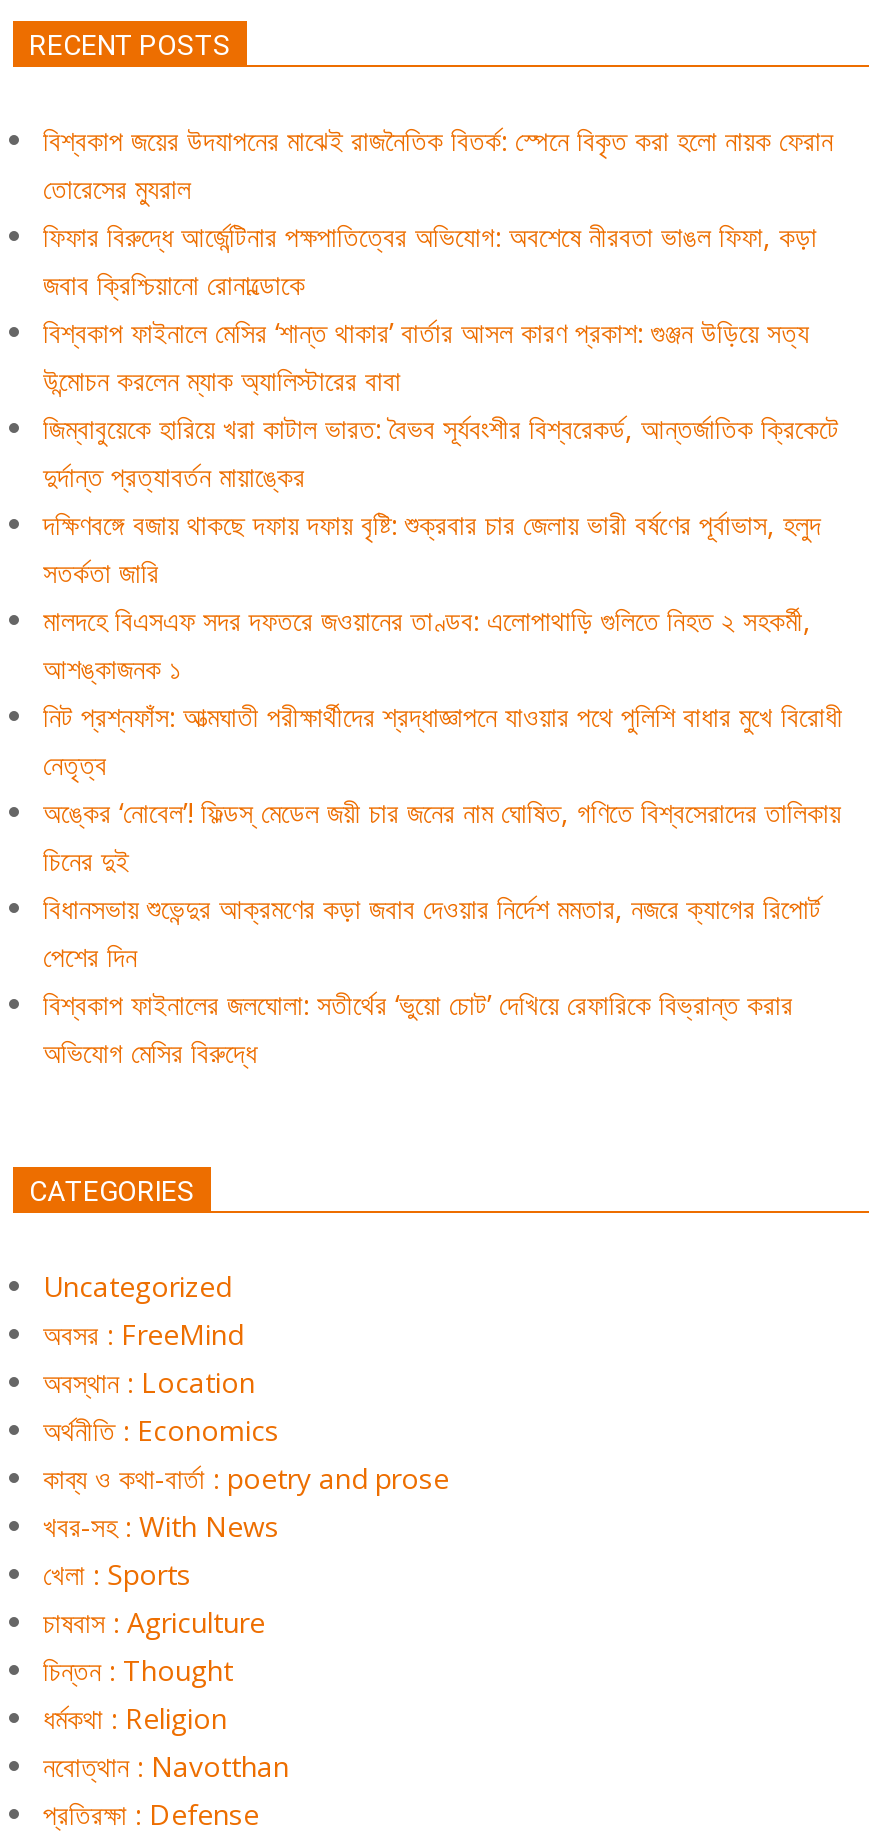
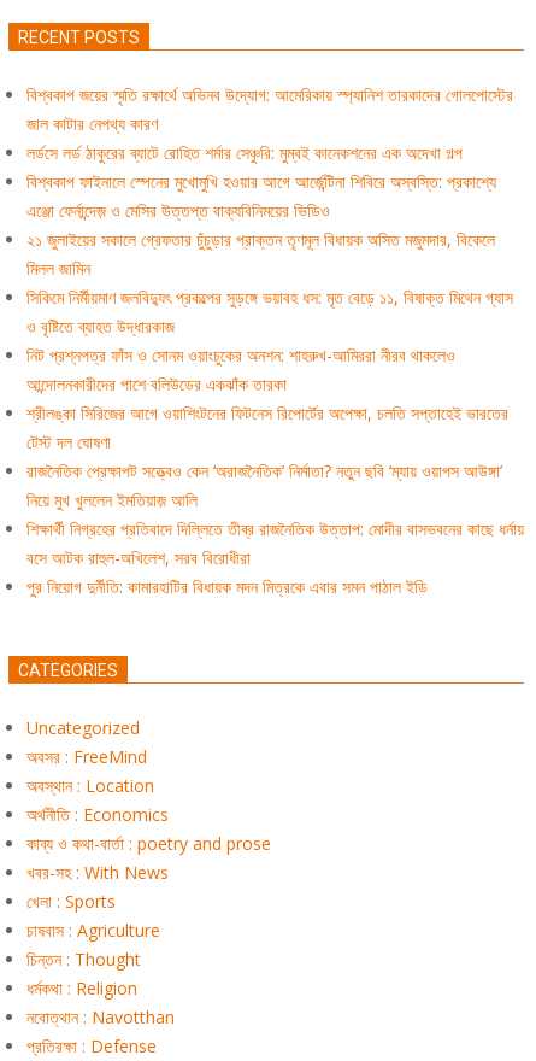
- বিশ্বকাপ জয়ের উদযাপনের মাঝেই রাজনৈতিক বিতর্ক: স্পেনে বিকৃত করা হলো নায়ক ফেরান
- তোরেসের ম্যুরাল
- ফিফার বিরুদ্ধে আর্জেন্টিনার পক্ষপাতিত্বের অভিযোগ: অবশেষে নীরবতা ভাঙল ফিফা, কড়া
- জবাব ক্রিশ্চিয়ানো রোনাল্ডোকে
- বিশ্বকাপ ফাইনালে মেসির ‘শান্ত থাকার’ বার্তার আসল কারণ প্রকাশ: গুঞ্জন উড়িয়ে সত্য
- উন্মোচন করলেন ম্যাক অ্যালিস্টারের বাবা
- জিম্বাবুয়েকে হারিয়ে খরা কাটাল ভারত: বৈভব সূর্যবংশীর বিশ্বরেকর্ড, আন্তর্জাতিক ক্রিকেটে
- দুর্দান্ত প্রত্যাবর্তন মায়াঙ্কের
- দক্ষিণবঙ্গে বজায় থাকছে দফায় দফায় বৃষ্টি: শুক্রবার চার জেলায় ভারী বর্ষণের পূর্বাভাস, হলুদ
- সতর্কতা জারি
- মালদহে বিএসএফ সদর দফতরে জওয়ানের তাণ্ডব: এলোপাথাড়ি গুলিতে নিহত ২ সহকর্মী,
- আশঙ্কাজনক ১
- নিট প্রশ্নফাঁস: আত্মঘাতী পরীক্ষার্থীদের শ্রদ্ধাজ্ঞাপনে যাওয়ার পথে পুলিশি বাধার মুখে বিরোধী
- নেতৃত্ব
- অঙ্কের ‘নোবেল’! ফিল্ডস্‌ মেডেল জয়ী চার জনের নাম ঘোষিত, গণিতে বিশ্বসেরাদের তালিকায়
- চিনের দুই
- বিধানসভায় শুভেন্দুর আক্রমণের কড়া জবাব দেওয়ার নির্দেশ মমতার, নজরে ক্যাগের রিপোর্ট
- পেশের দিন
- বিশ্বকাপ ফাইনালের জলঘোলা: সতীর্থের ‘ভুয়ো চোট’ দেখিয়ে রেফারিকে বিভ্রান্ত করার
- অভিযোগ মেসির বিরুদ্ধে
+ বিশ্বকাপ জয়ের স্মৃতি রক্ষার্থে অভিনব উদ্যোগ: আমেরিকায় স্প্যানিশ তারকাদের গোলপোস্টের
+ জাল কাটার নেপথ্য কারণ
+ লর্ডসে লর্ড ঠাকুরের ব্যাটে রোহিত শর্মার সেঞ্চুরি: মুম্বই কানেকশনের এক অদেখা গল্প
+ বিশ্বকাপ ফাইনালে স্পেনের মুখোমুখি হওয়ার আগে আর্জেন্টিনা শিবিরে অস্বস্তি: প্রকাশ্যে
+ এঞ্জো ফের্নান্দেজ় ও মেসির উত্তপ্ত বাক্যবিনিময়ের ভিডিও
+ ২১ জুলাইয়ের সকালে গ্রেফতার চুঁচুড়ার প্রাক্তন তৃণমূল বিধায়ক অসিত মজুমদার, বিকেলে
+ মিলল জামিন
+ সিকিমে নির্মীয়মাণ জলবিদ্যুৎ প্রকল্পের সুড়ঙ্গে ভয়াবহ ধস: মৃত বেড়ে ১১, বিষাক্ত মিথেন গ্যাস
+ ও বৃষ্টিতে ব্যাহত উদ্ধারকাজ
+ নিট প্রশ্নপত্র ফাঁস ও সোনম ওয়াংচুকের অনশন: শাহরুখ-আমিররা নীরব থাকলেও
+ আন্দোলনকারীদের পাশে বলিউডের একঝাঁক তারকা
+ শ্রীলঙ্কা সিরিজের আগে ওয়াশিংটনের ফিটনেস রিপোর্টের অপেক্ষা, চলতি সপ্তাহেই ভারতের
+ টেস্ট দল ঘোষণা
+ রাজনৈতিক প্রেক্ষাপট সত্ত্বেও কেন ‘অরাজনৈতিক’ নির্মাতা? নতুন ছবি ‘ম্যায় ওয়াপস আউঙ্গা’
+ নিয়ে মুখ খুললেন ইমতিয়াজ় আলি
+ শিক্ষার্থী নিগ্রহের প্রতিবাদে দিল্লিতে তীব্র রাজনৈতিক উত্তাপ: মোদীর বাসভবনের কাছে ধর্নায়
+ বসে আটক রাহুল-অখিলেশ, সরব বিরোধীরা
+ পুর নিয়োগ দুর্নীতি: কামারহাটির বিধায়ক মদন মিত্রকে এবার সমন পাঠাল ইডি
